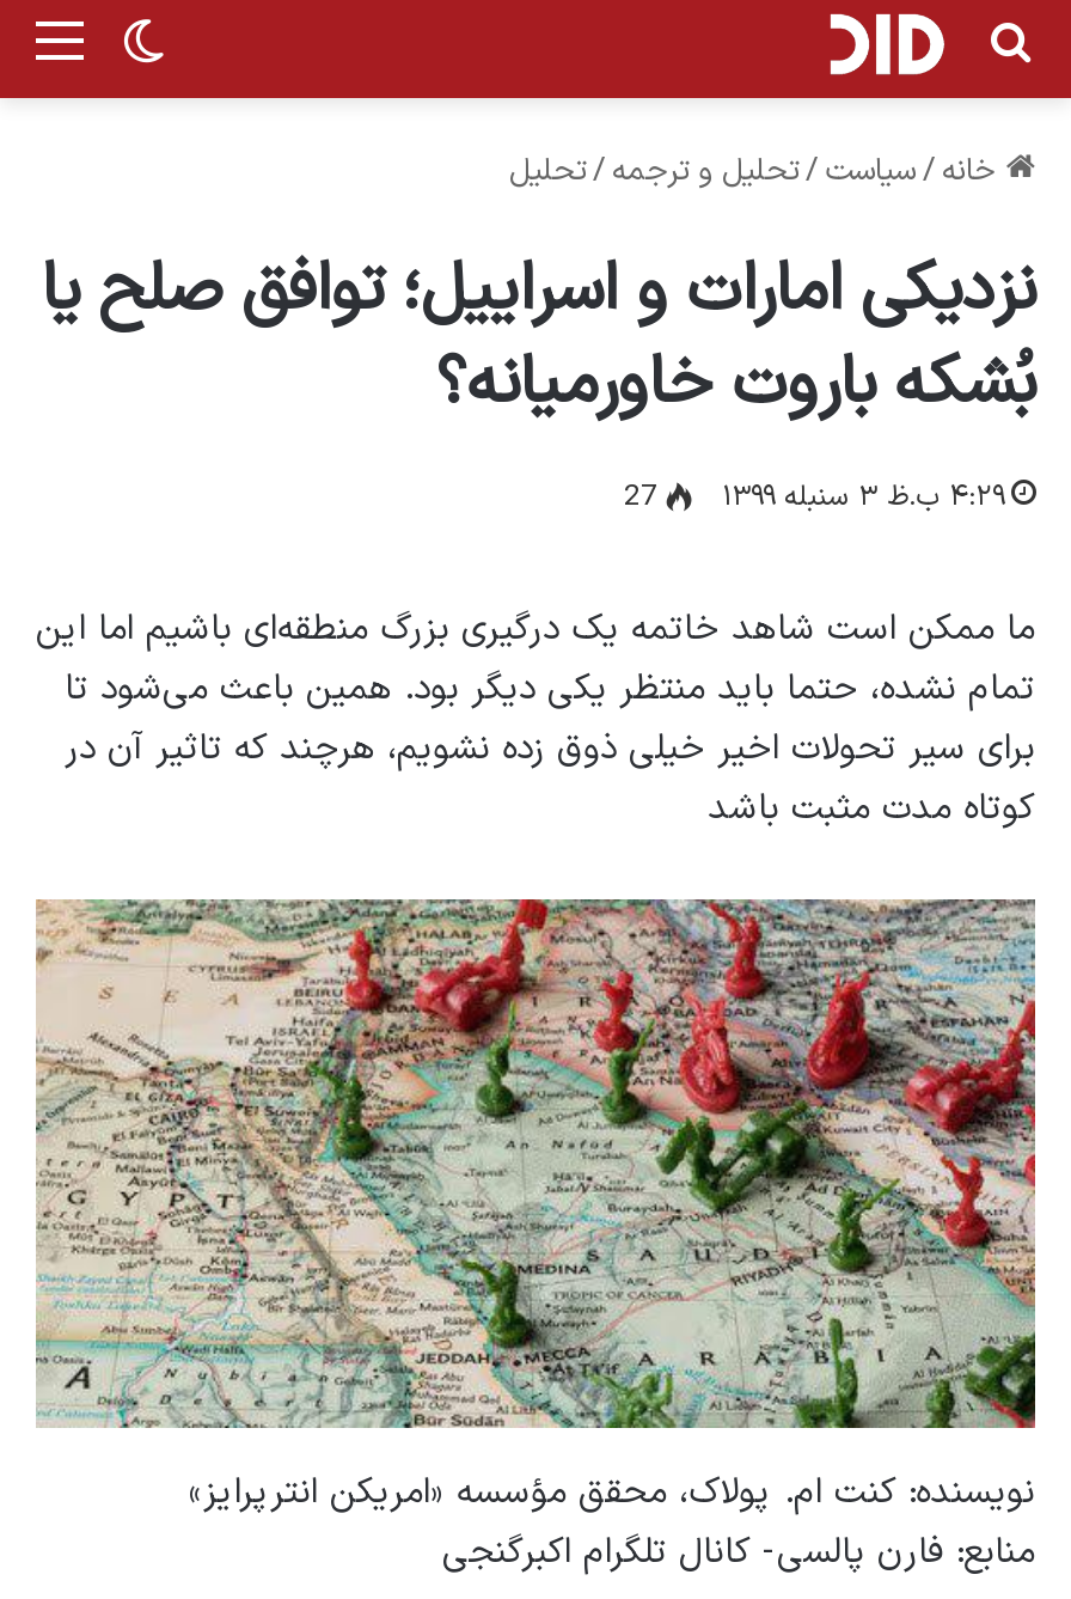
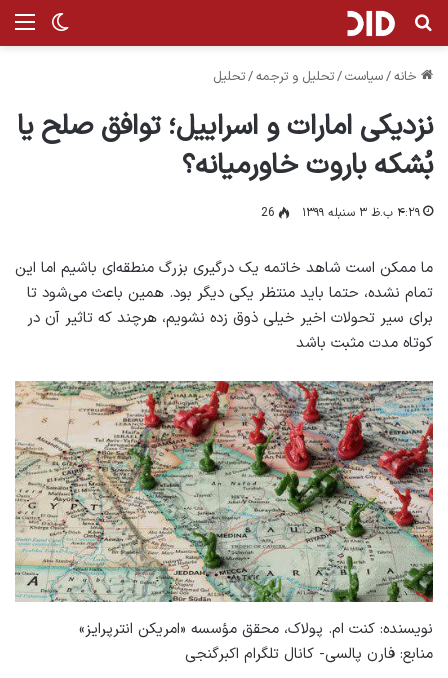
- 27
+ 26
